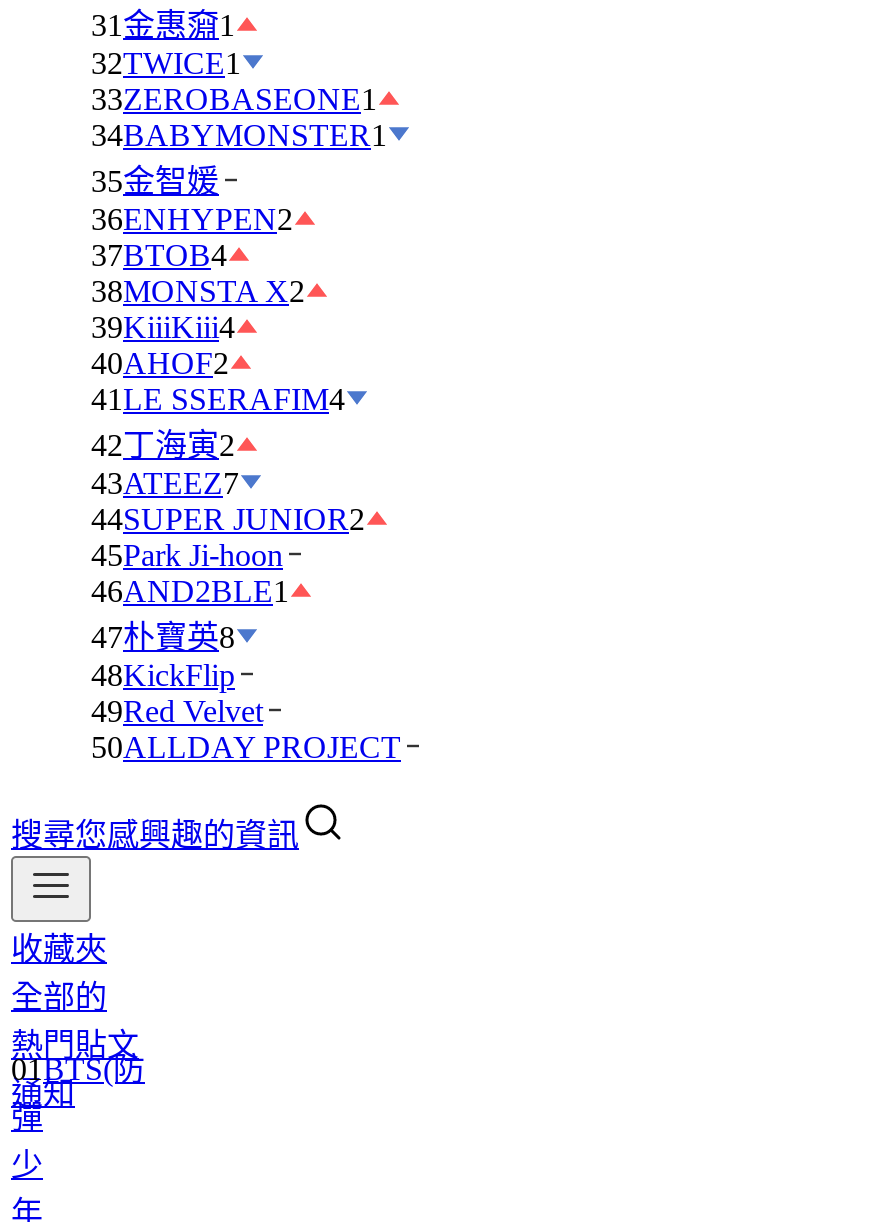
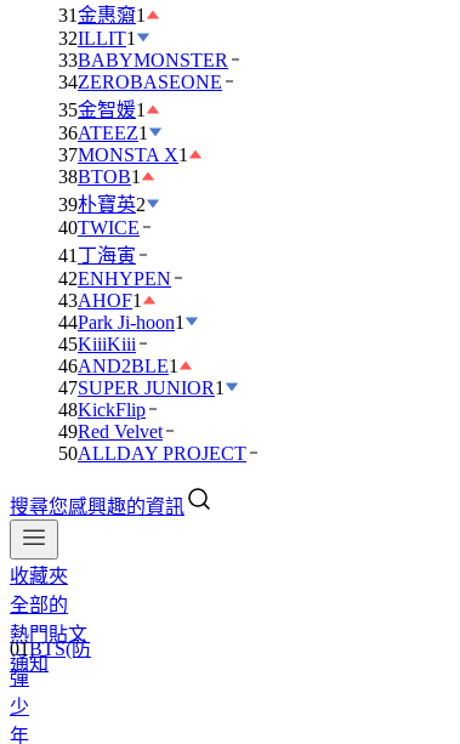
- 32TWICE1
- 33ZEROBASEONE1
- 34BABYMONSTER 1
- 35金智媛
- 36ENHYPEN2
- 37BTOB4
- 38MONSTA X2
- 39KiiiKiii4
- 40AHOF2
- 41 LE SSERAFIM4
- 42丁海寅2
- 43ATEEZ7
- 44SUPER JUNIOR2
- 45Park Ji-hoon
+ 32ILLIT1
+ 33BABYMONSTER
+ 34ZEROBASEONE
+ 35金智媛1
+ 36ATEEZ 1
+ 37MONSTA X 1
+ 38BTOB 1
+ 39朴寶英2
+ 40TWICE
+ 41丁海寅
+ 42ENHYPEN
+ 43AHOF 1
+ 44Park Ji-hoon 1
+ 45KiiiKiii

- 47朴寶英8
+ 47SUPER JUNIOR 1
